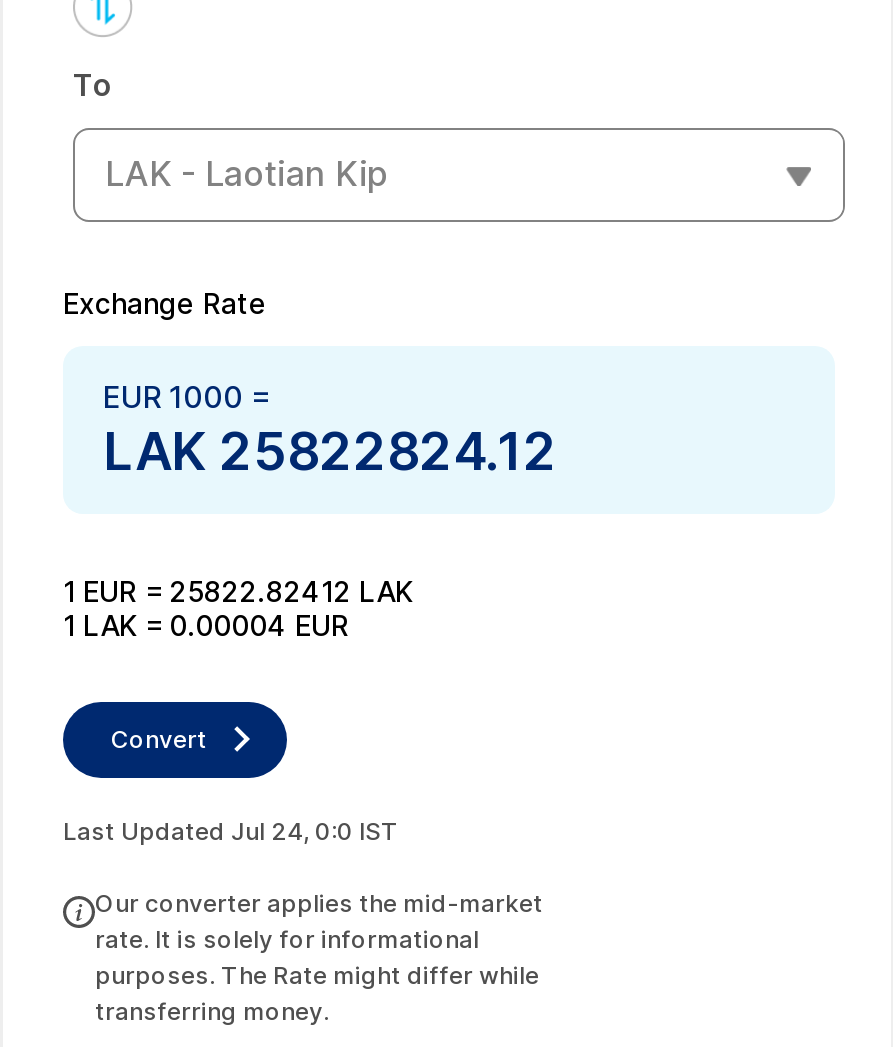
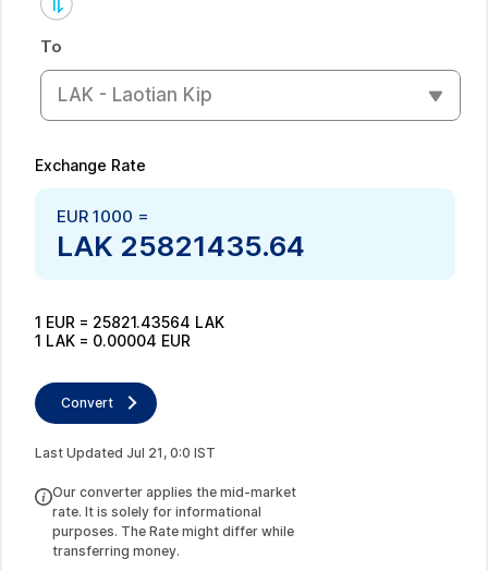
- LAK 25822824.12
+ LAK 25821435.64

- 1 EUR = 25822.82412 LAK
+ 1 EUR = 25821.43564 LAK

- Last Updated Jul 24, 0:0 IST
+ Last Updated Jul 21, 0:0 IST
